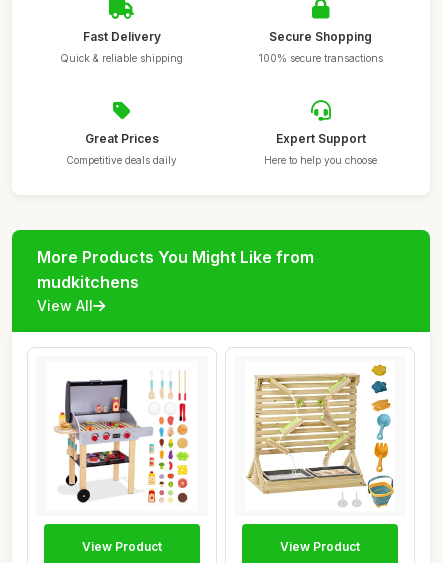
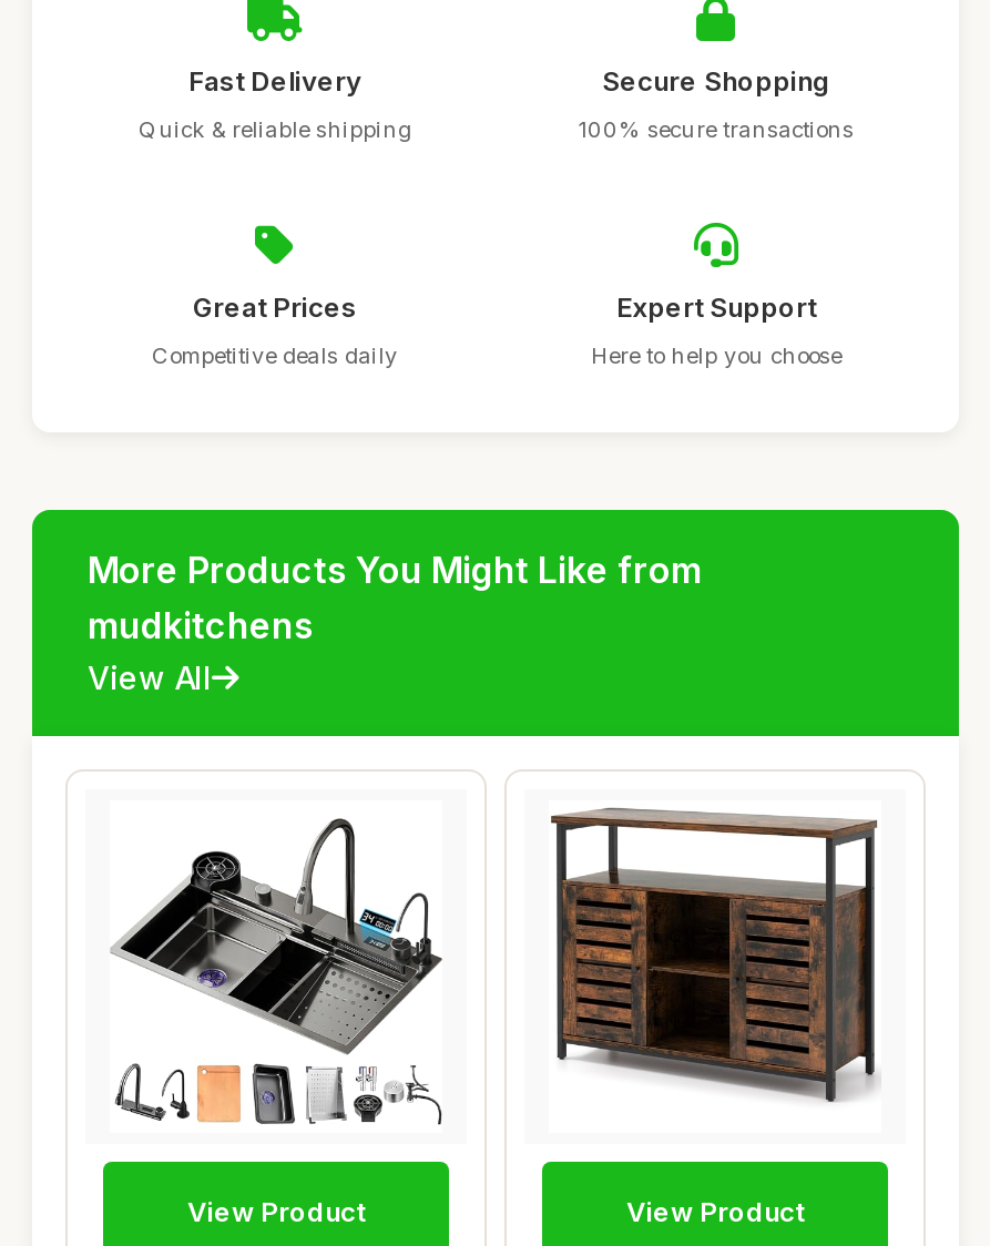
- [image]
+ [image]

- [image]
+ [image]
